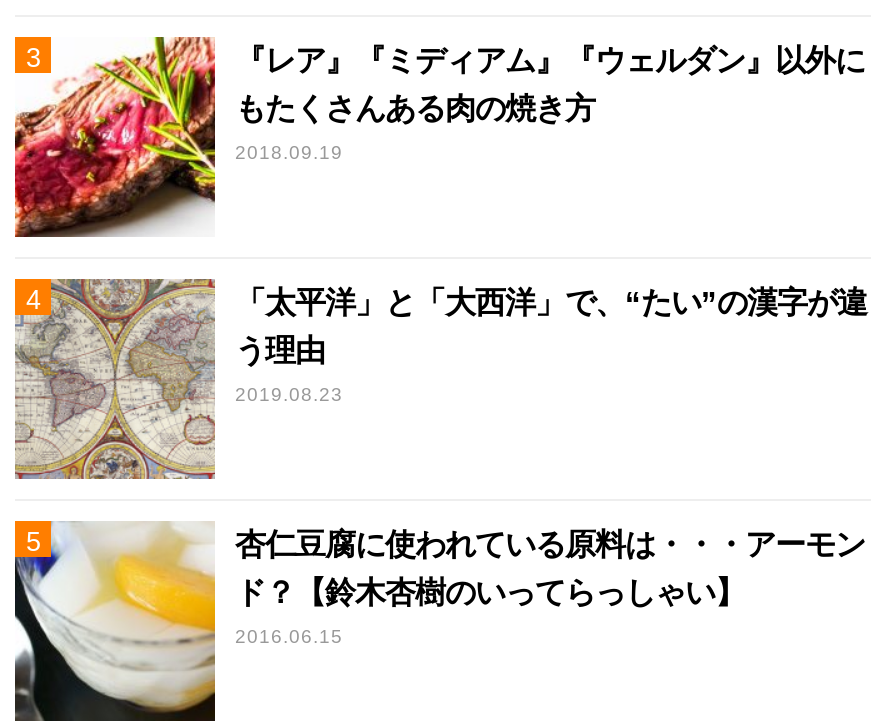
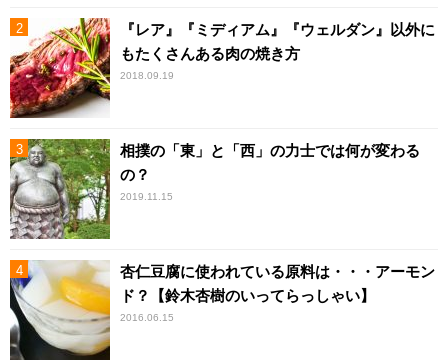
- [image]
- 「太平洋」と「大西洋」で、“たい”の漢字が違
- う理由
+ [image]
+ 相撲の「東」と「西」の力士では何が変わる
+ の？

- 2019.08.23
+ 2019.11.15
